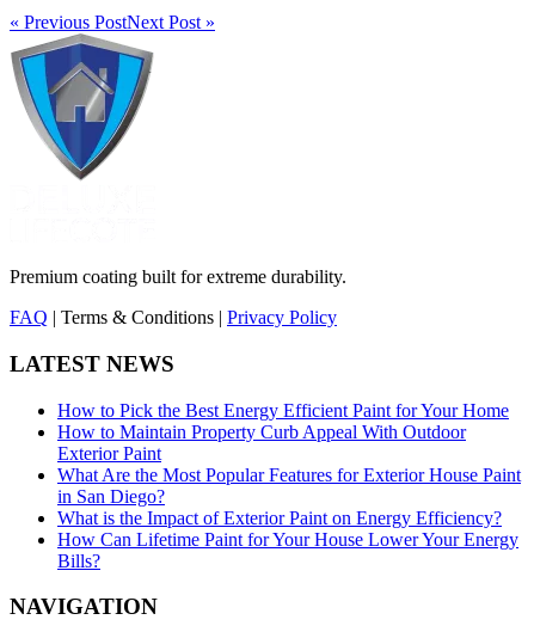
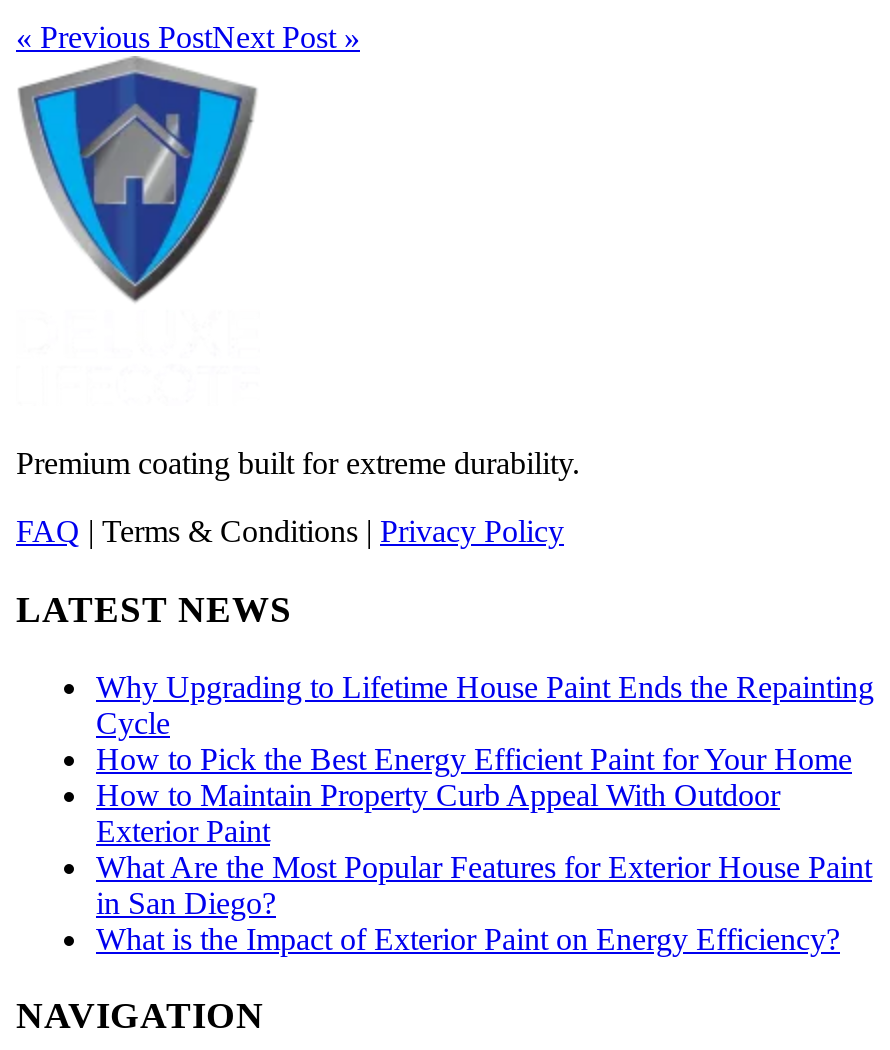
+ Why Upgrading to Lifetime House Paint Ends the Repainting
+ Cycle

moved down: How to Pick the Best Energy Efficient Paint for Your Home | How to Maintain Property Curb Appeal With Outdoor | Exterior Paint | What Are the Most Popular Features for Exterior House Paint | in San Diego? | What is the Impact of Exterior Paint on Energy Efficiency?

- How Can Lifetime Paint for Your House Lower Your Energy
- Bills?
